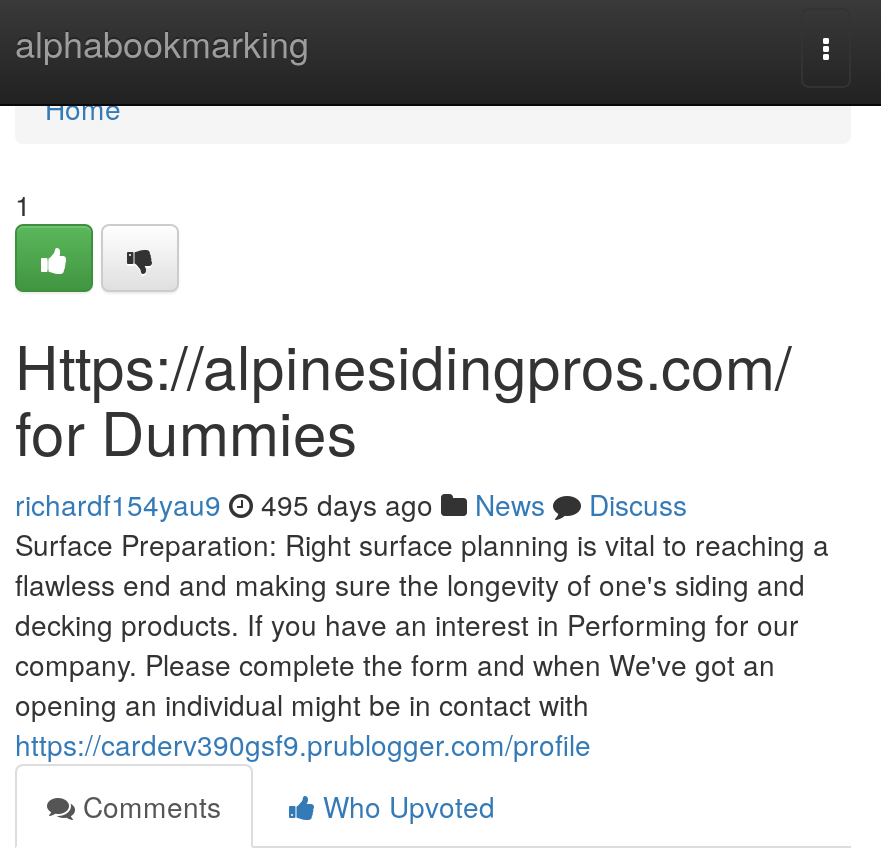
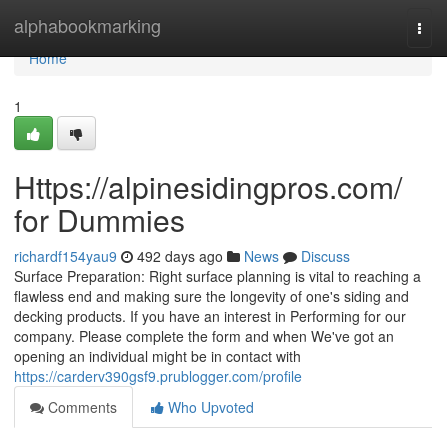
- richardf154yau9 495 days ago News Discuss
+ richardf154yau9 492 days ago News Discuss
